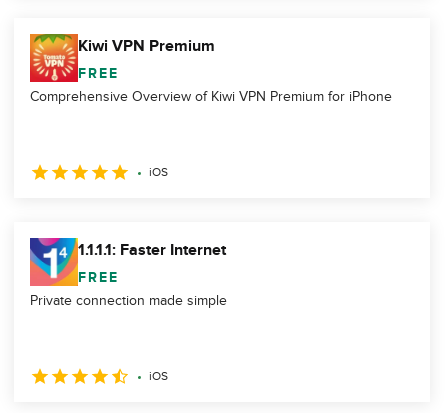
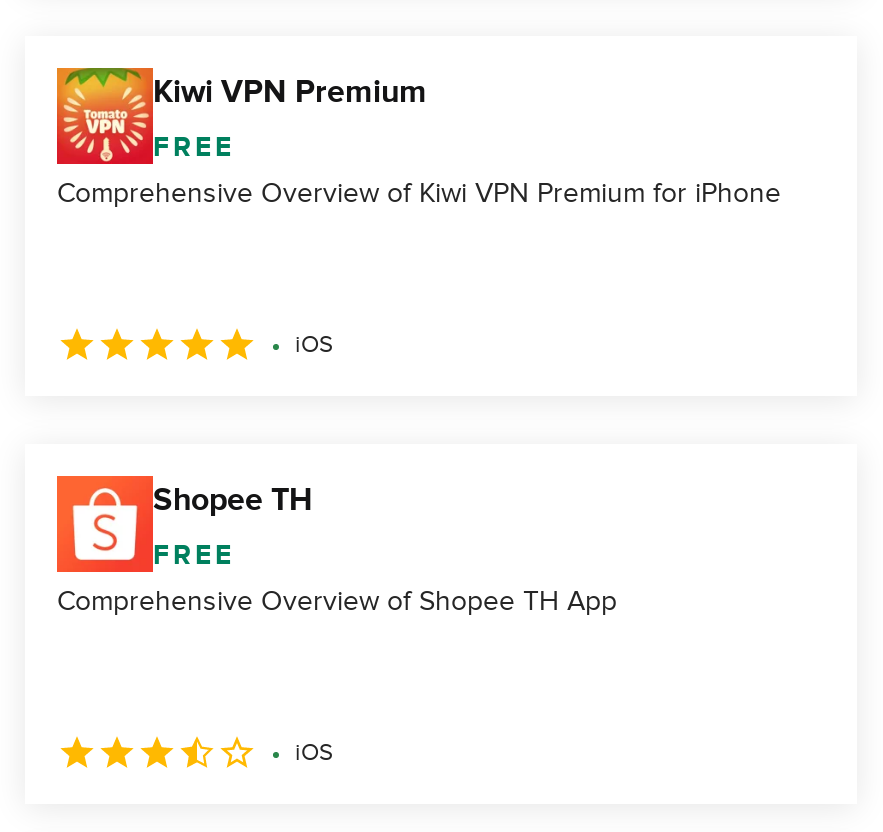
- [image]
- 1.1.1.1: Faster Internet
+ [image]
+ Shopee TH

- Private connection made simple
+ Comprehensive Overview of Shopee TH App
